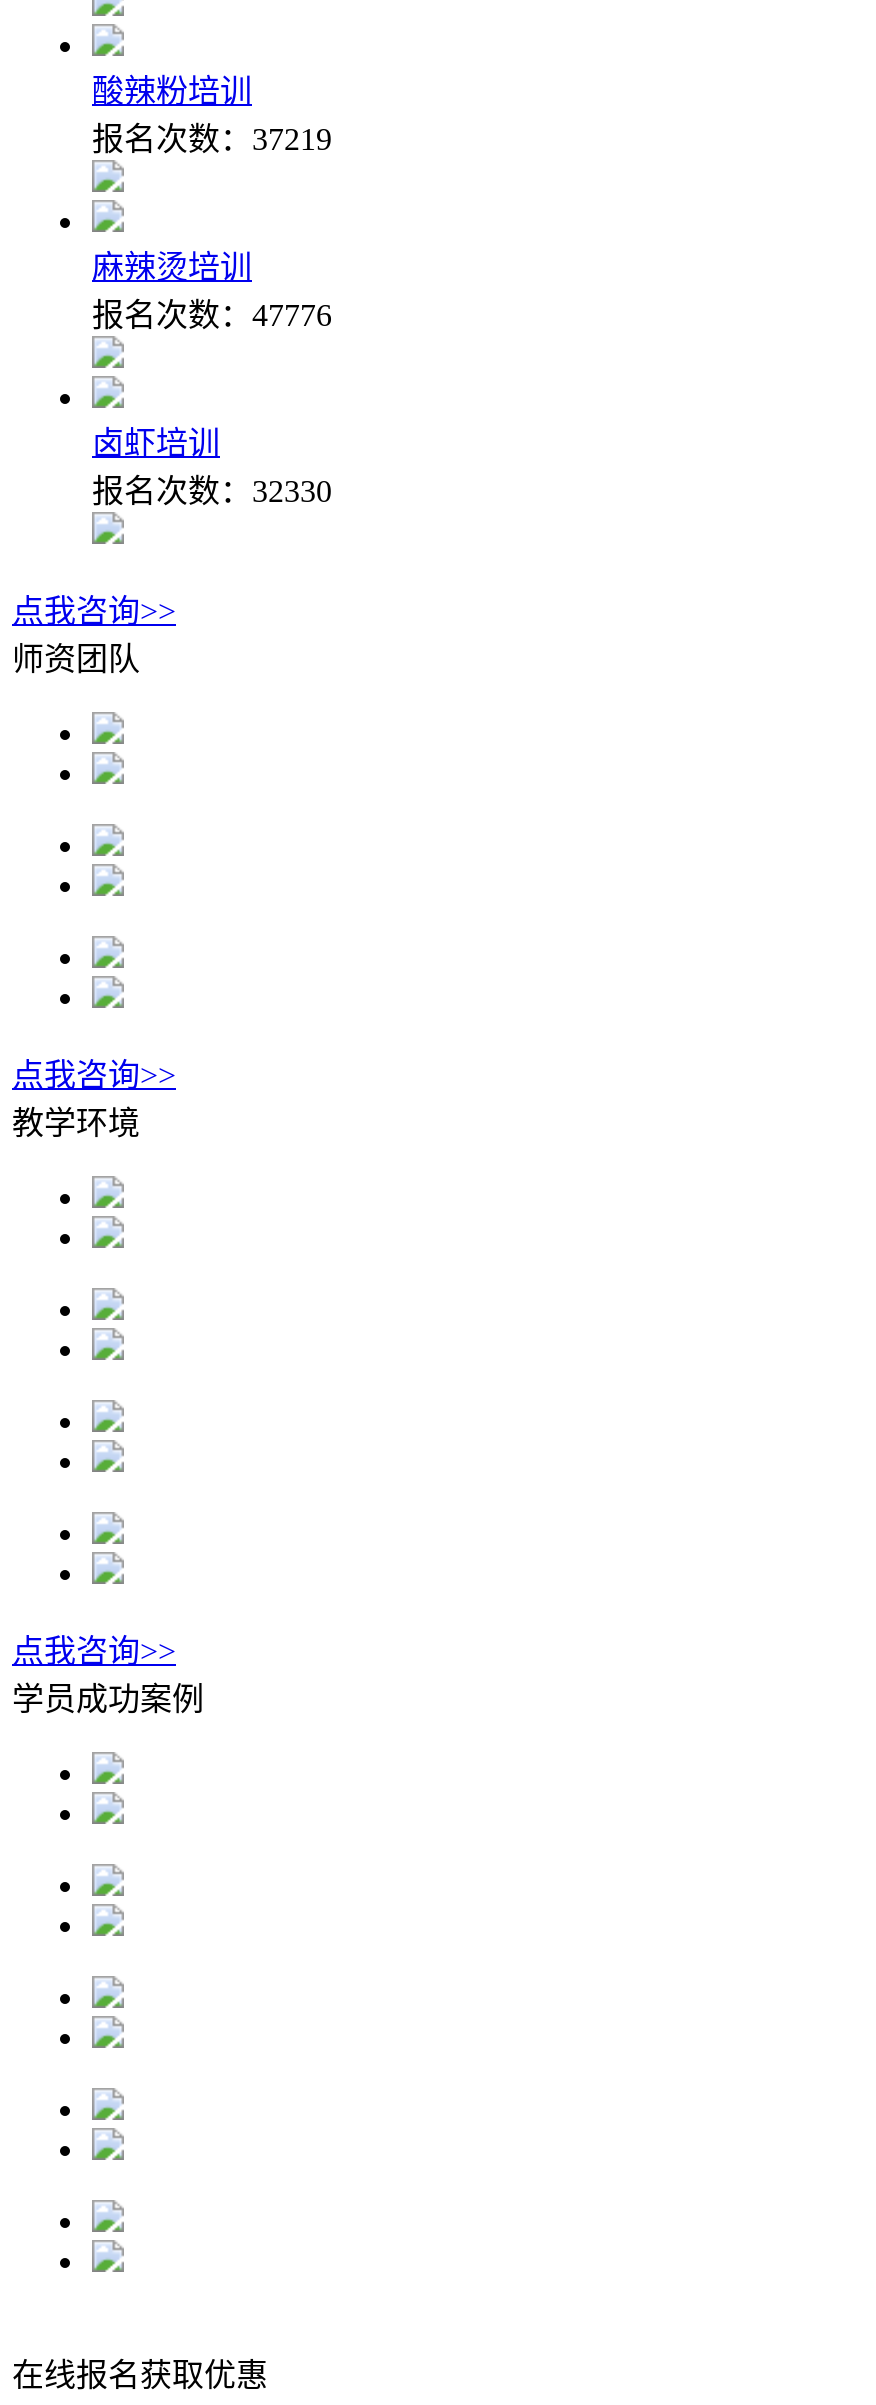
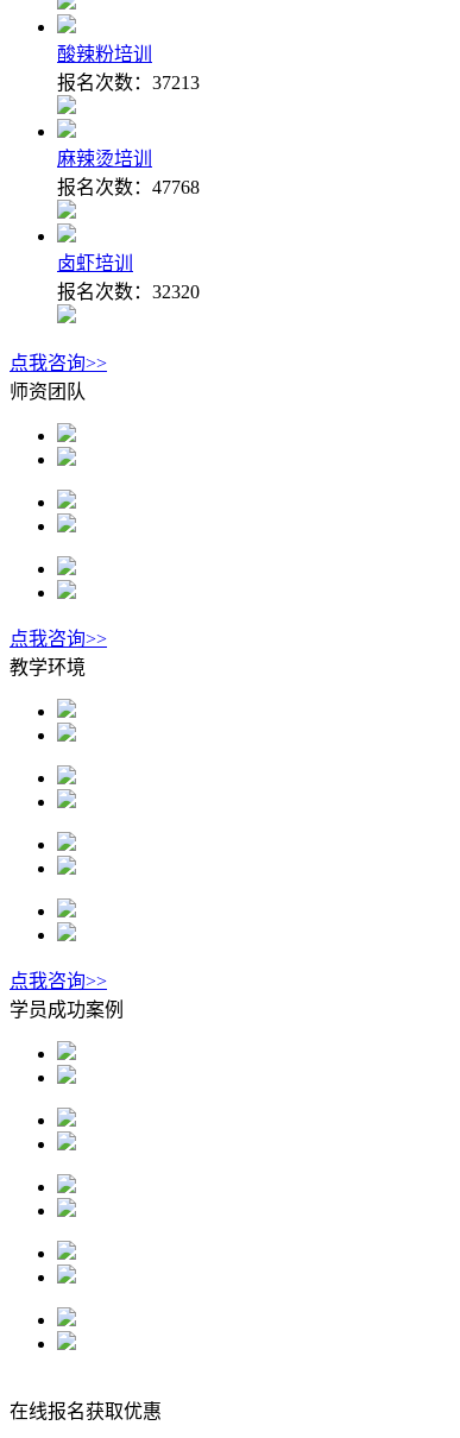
- 报名次数：37219
+ 报名次数：37213

- 报名次数：47776
+ 报名次数：47768

- 报名次数：32330
+ 报名次数：32320
